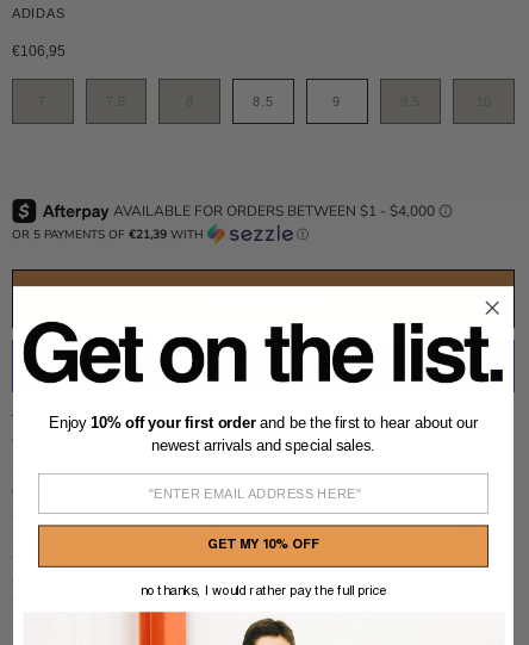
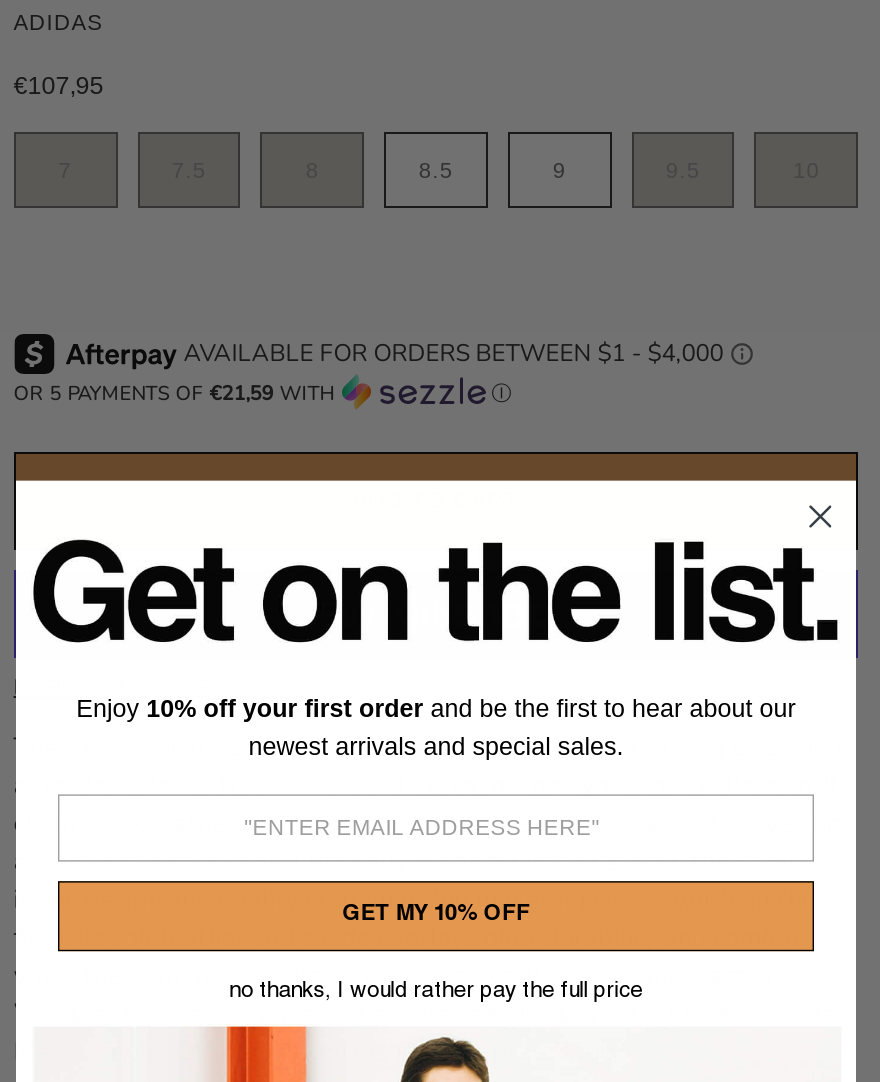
- €106,95
+ €107,95

- OR 5 PAYMENTS OF €21,39 WITH
+ OR 5 PAYMENTS OF €21,59 WITH
